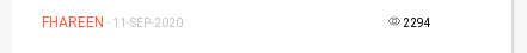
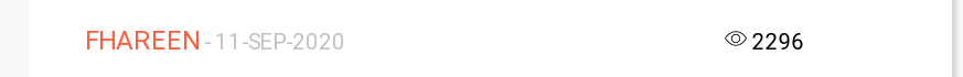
- 2294
+ 2296
